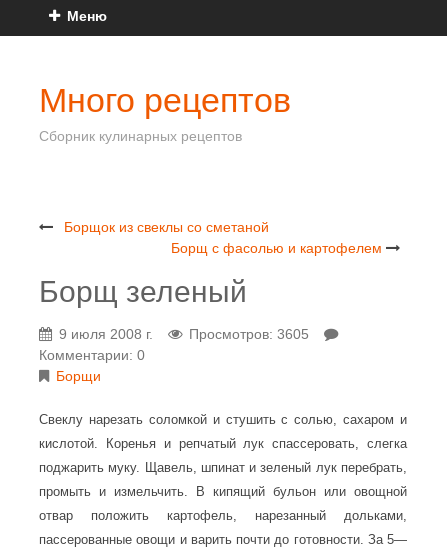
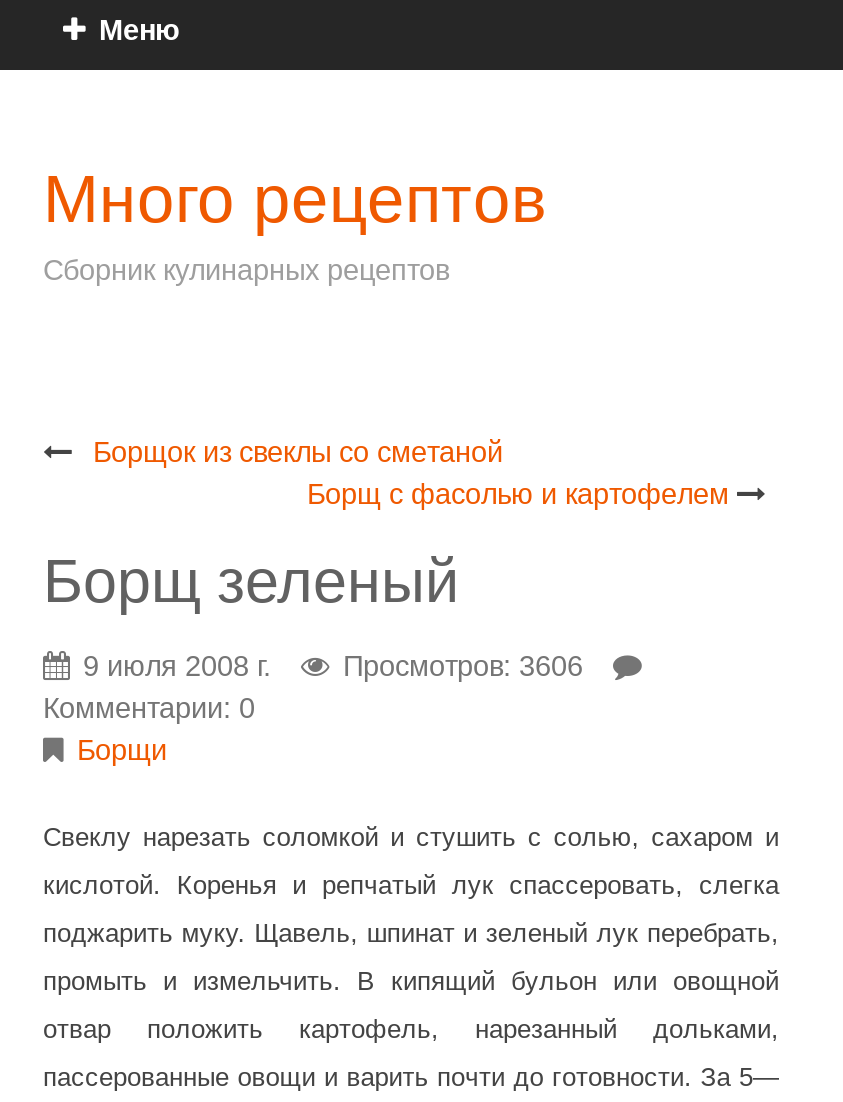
- Просмотров: 3605
+ Просмотров: 3606
